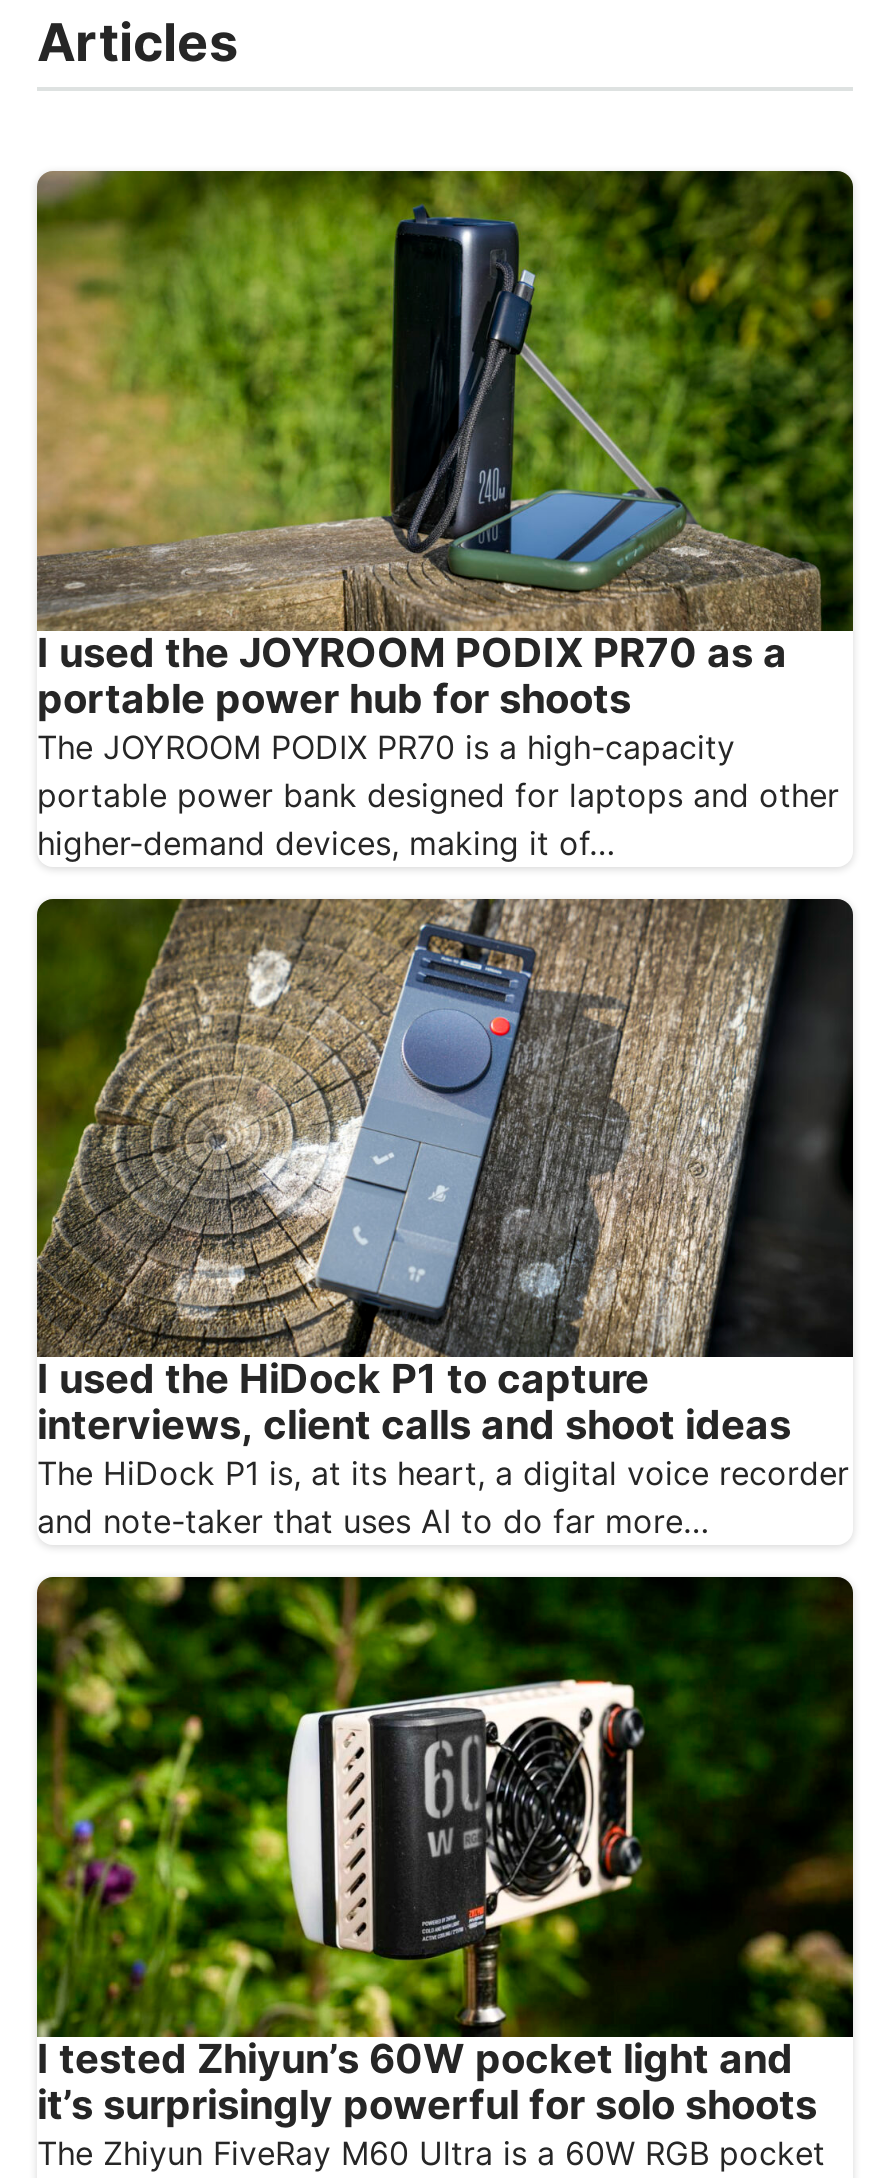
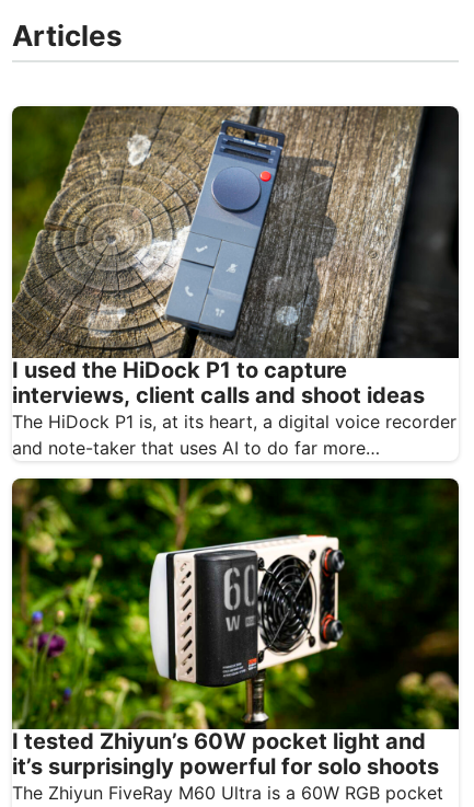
- [image]
- I used the JOYROOM PODIX PR70 as a
- portable power hub for shoots
- The JOYROOM PODIX PR70 is a high-capacity
- portable power bank designed for laptops and other
- higher-demand devices, making it of…
